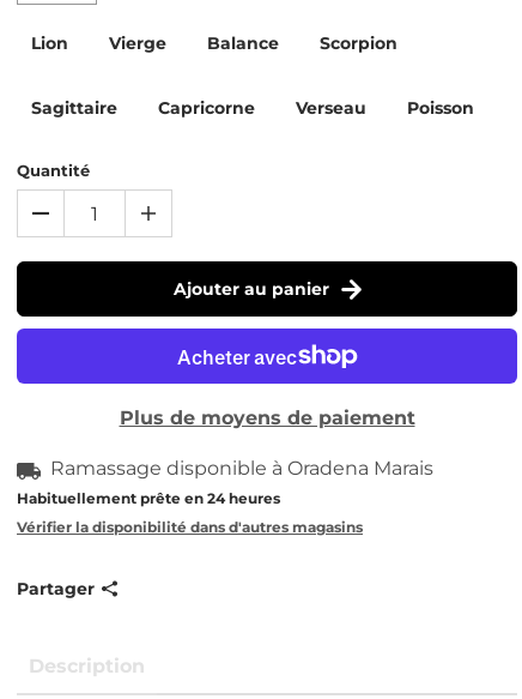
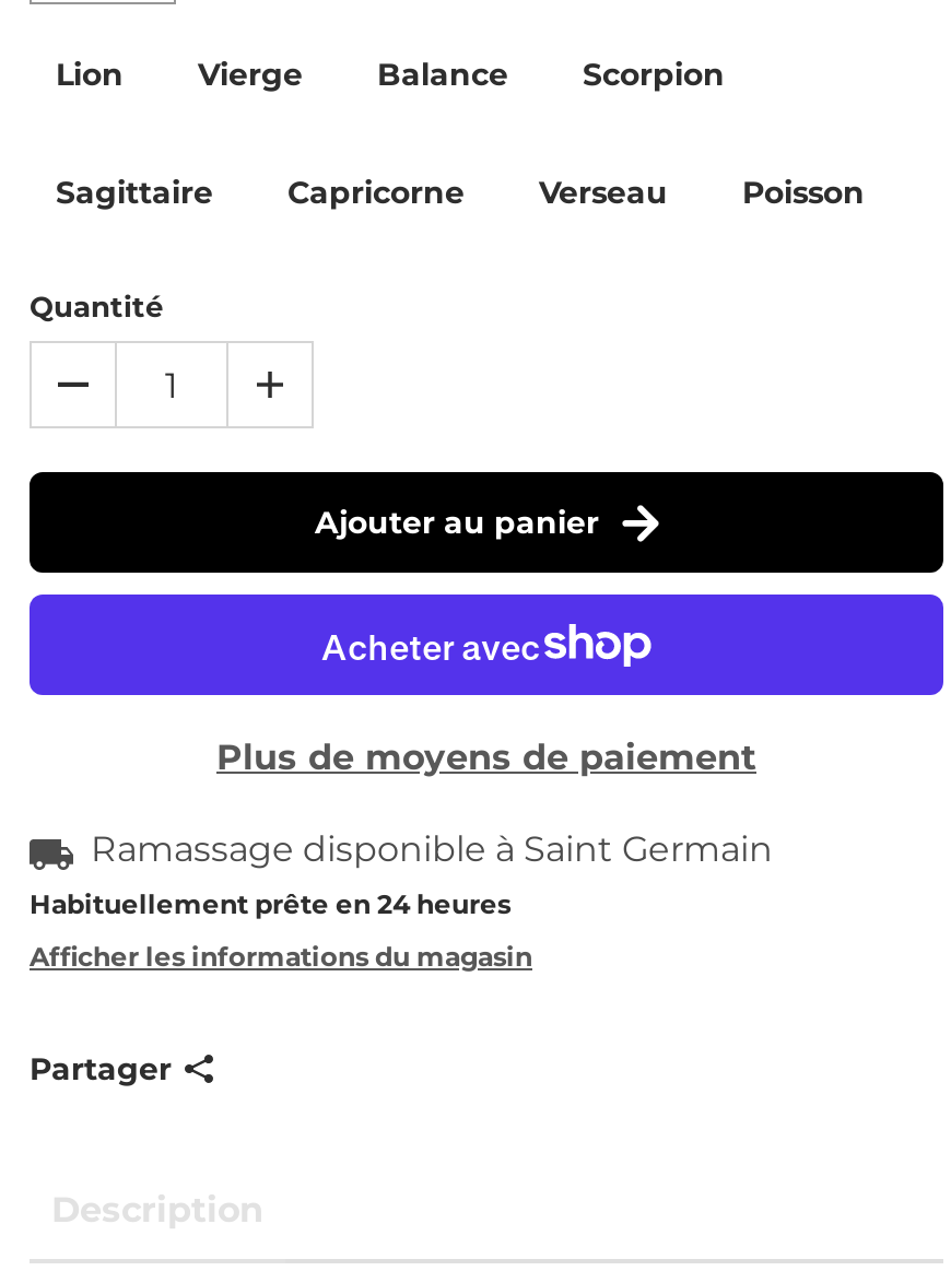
- Ramassage disponible à Oradena Marais
+ Ramassage disponible à Saint Germain

- Vérifier la disponibilité dans d'autres magasins
+ Afficher les informations du magasin
